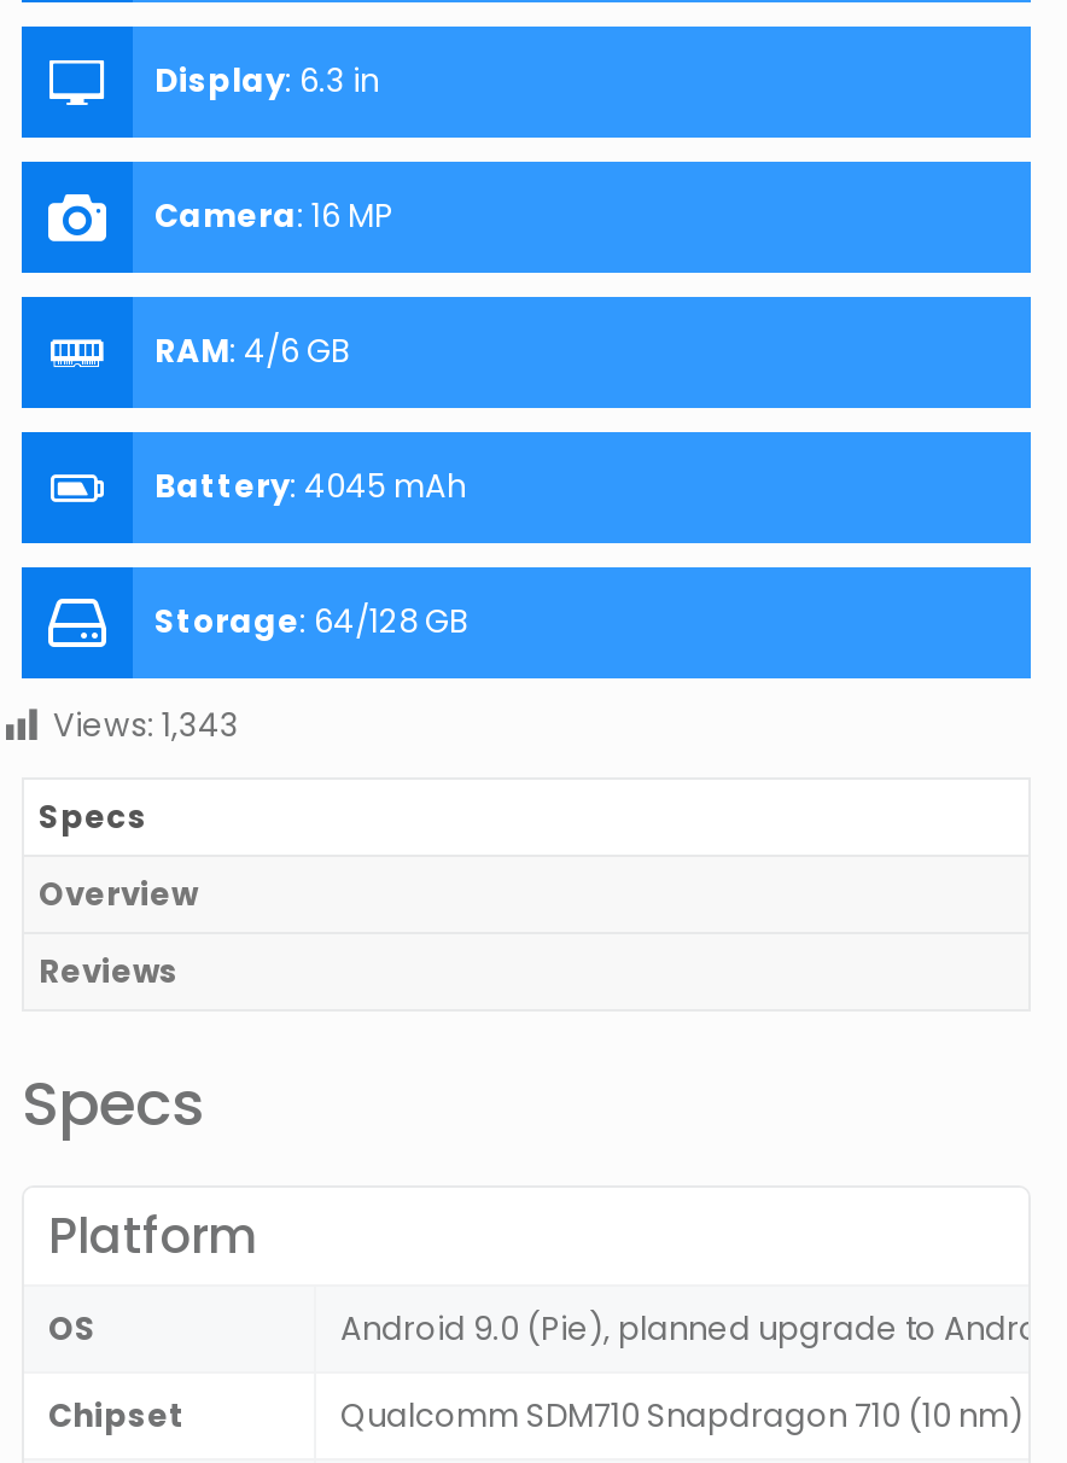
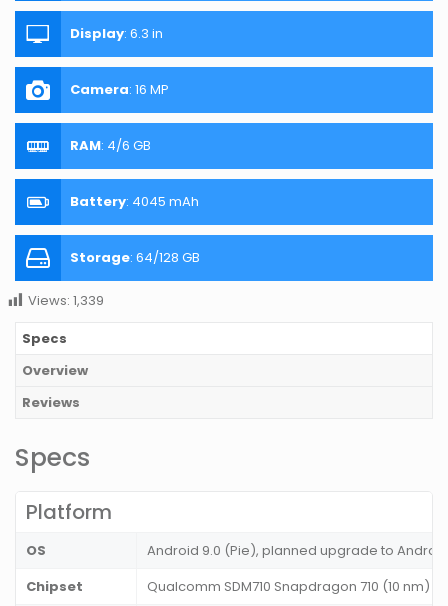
- Views: 1,343
+ Views: 1,339
